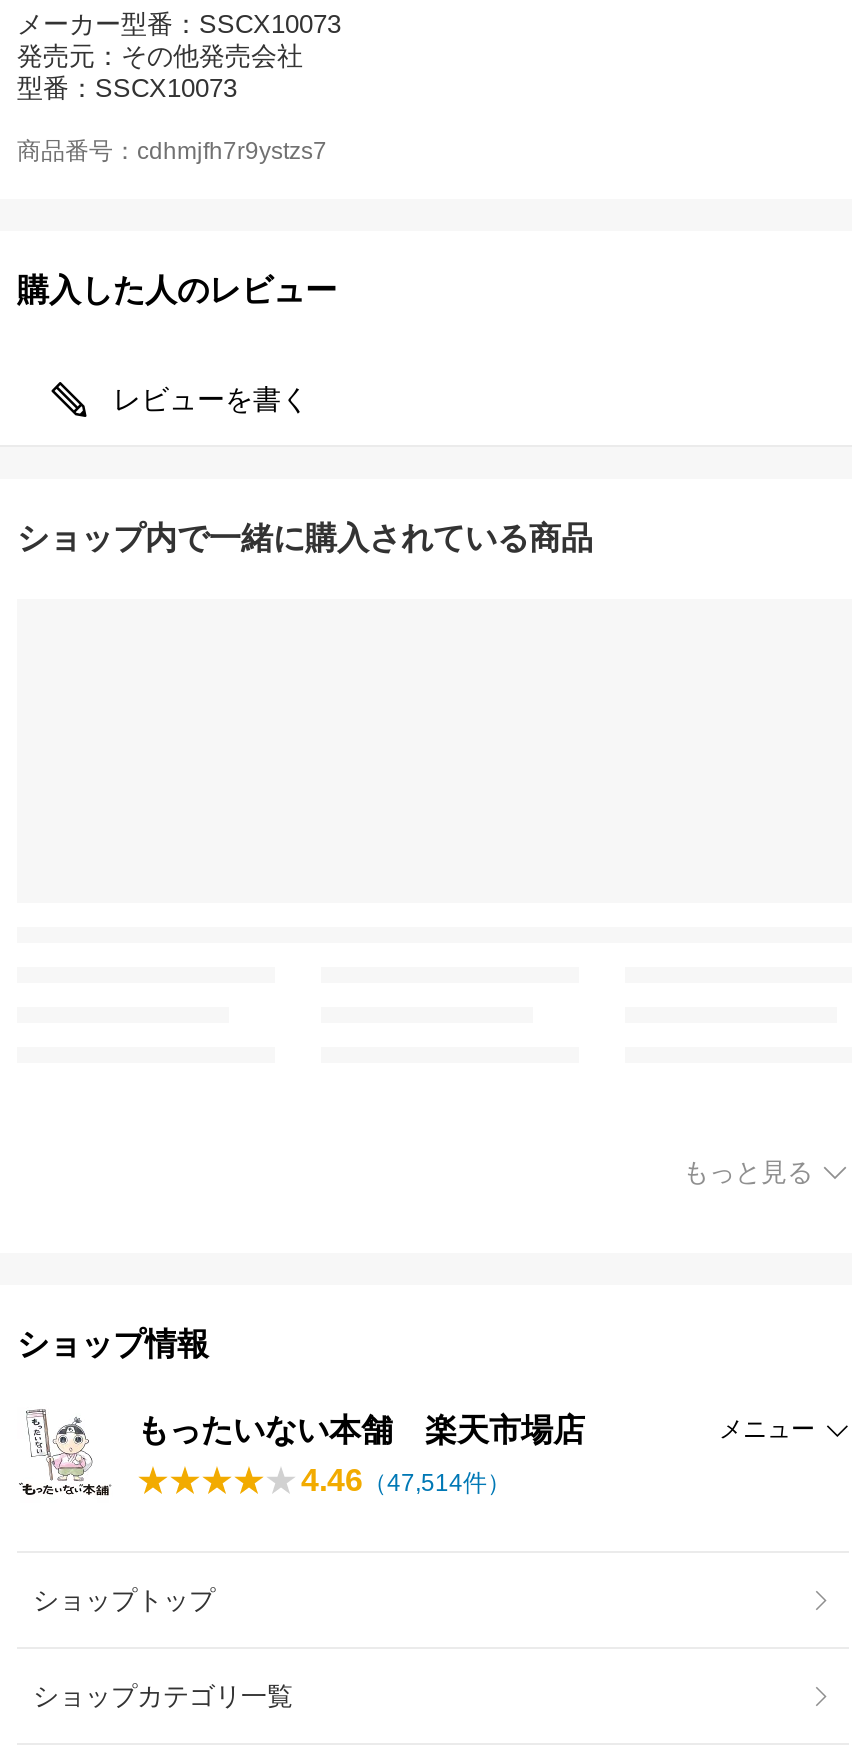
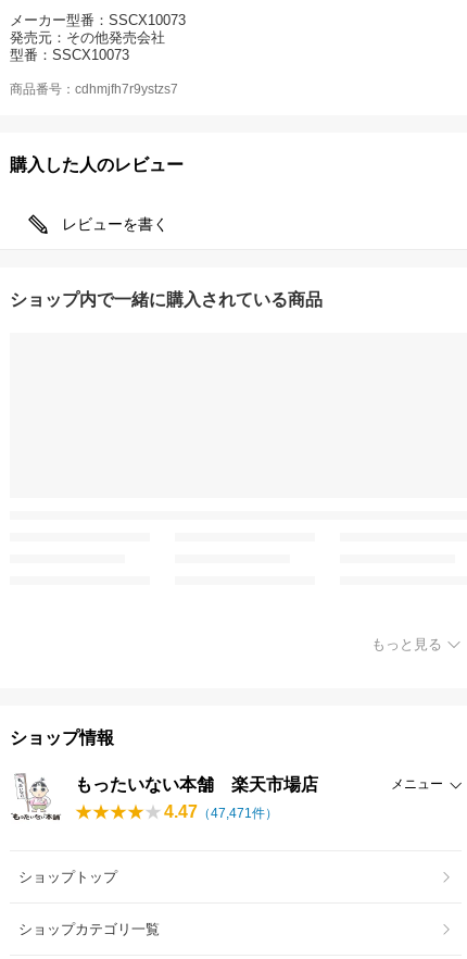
- 4.46（47,514件）
+ 4.47（47,471件）
